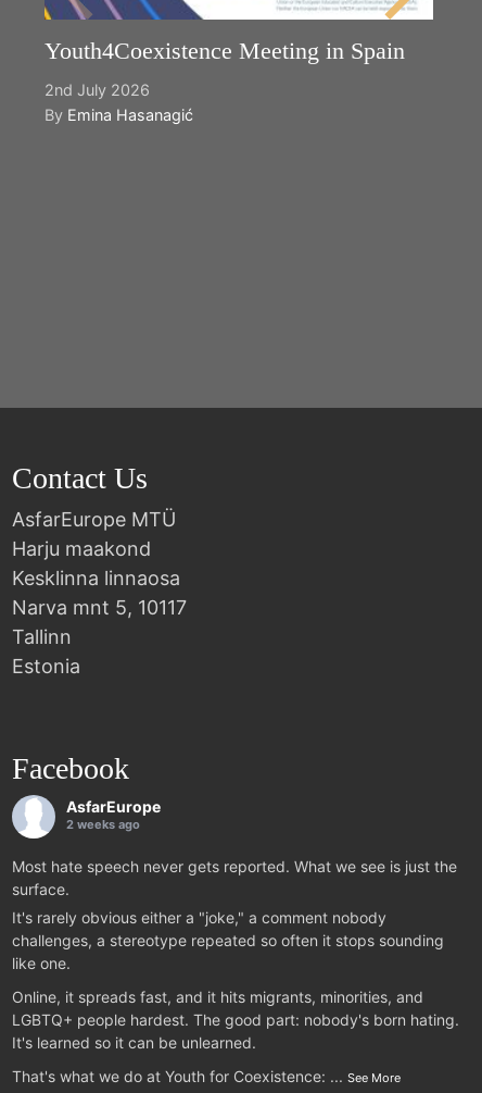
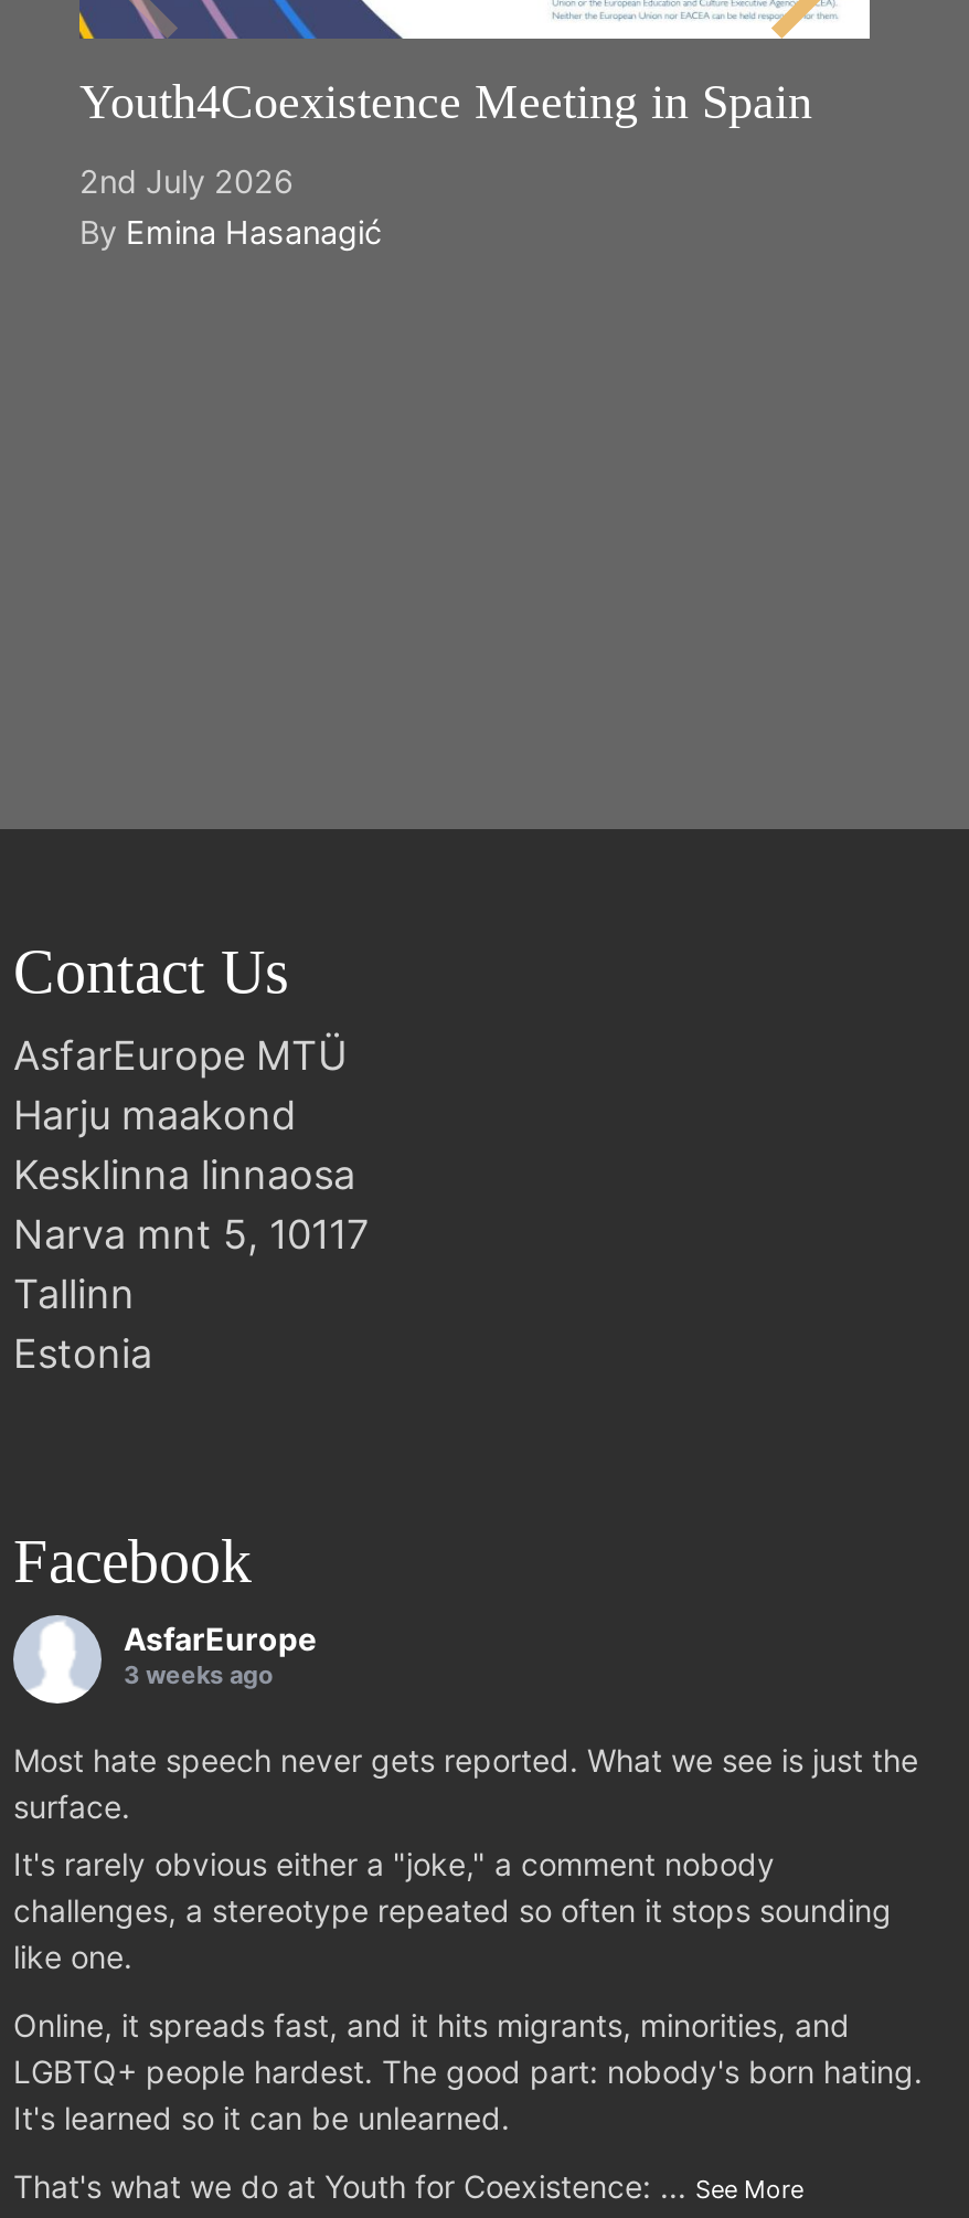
- 2 weeks ago
+ 3 weeks ago
